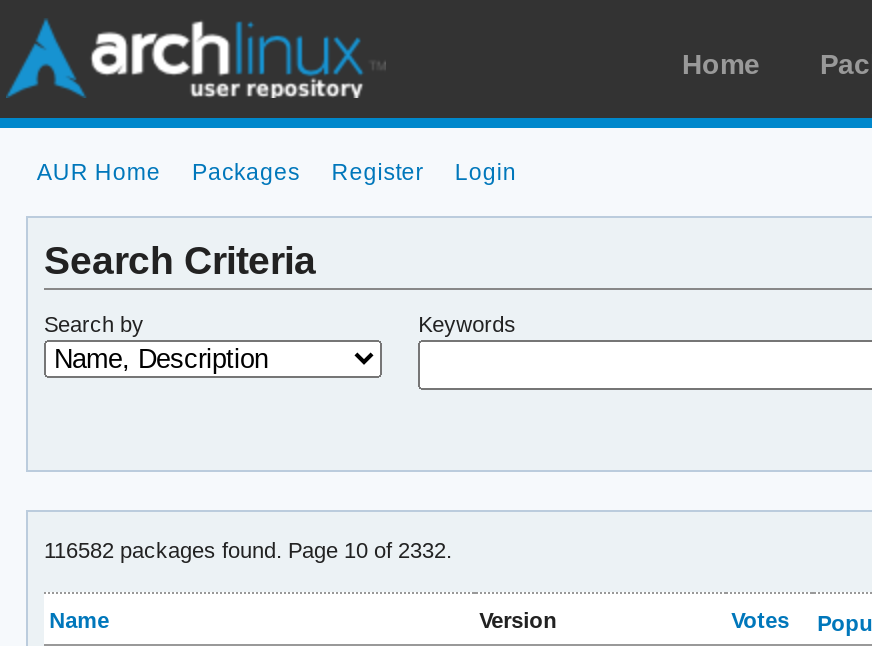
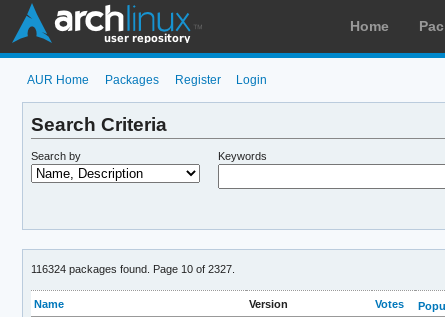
- 116582 packages found. Page 10 of 2332.
+ 116324 packages found. Page 10 of 2327.
